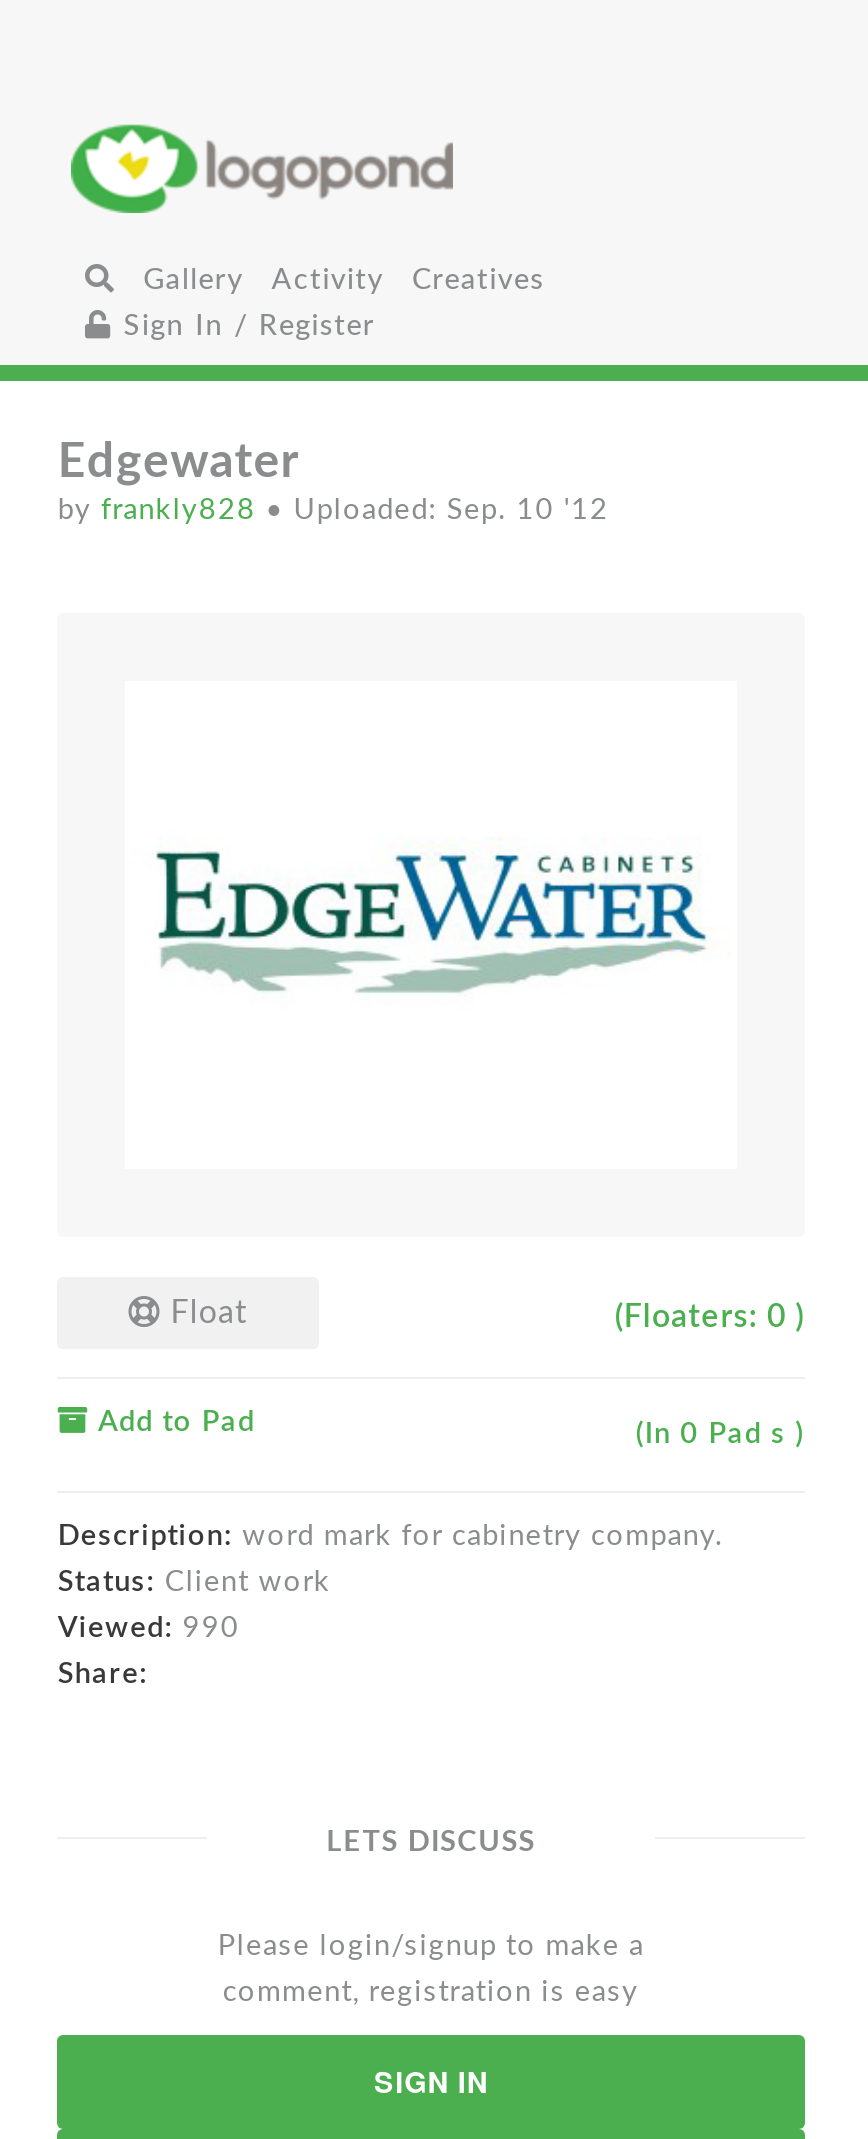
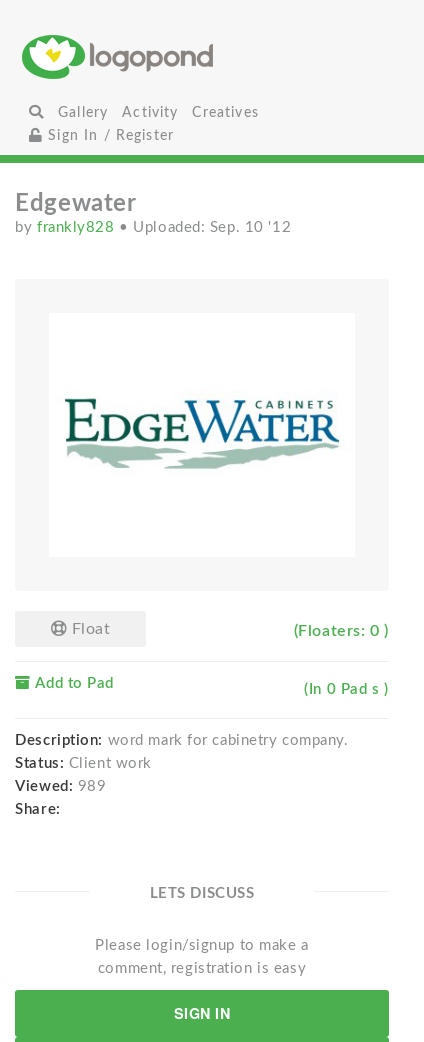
- Viewed: 990
+ Viewed: 989
